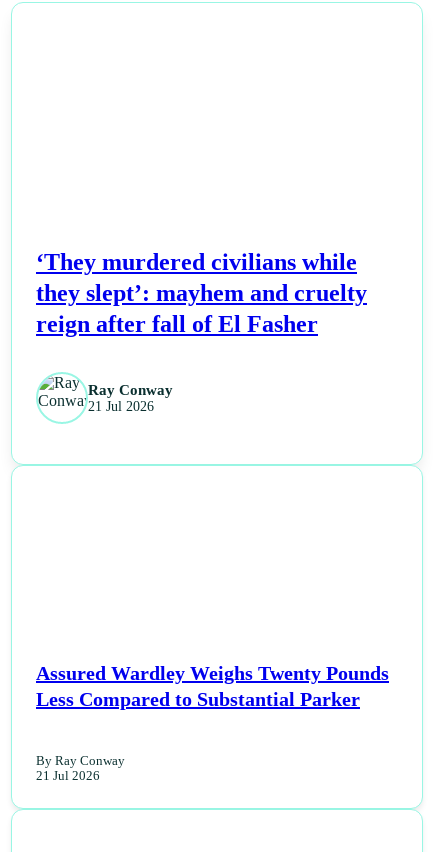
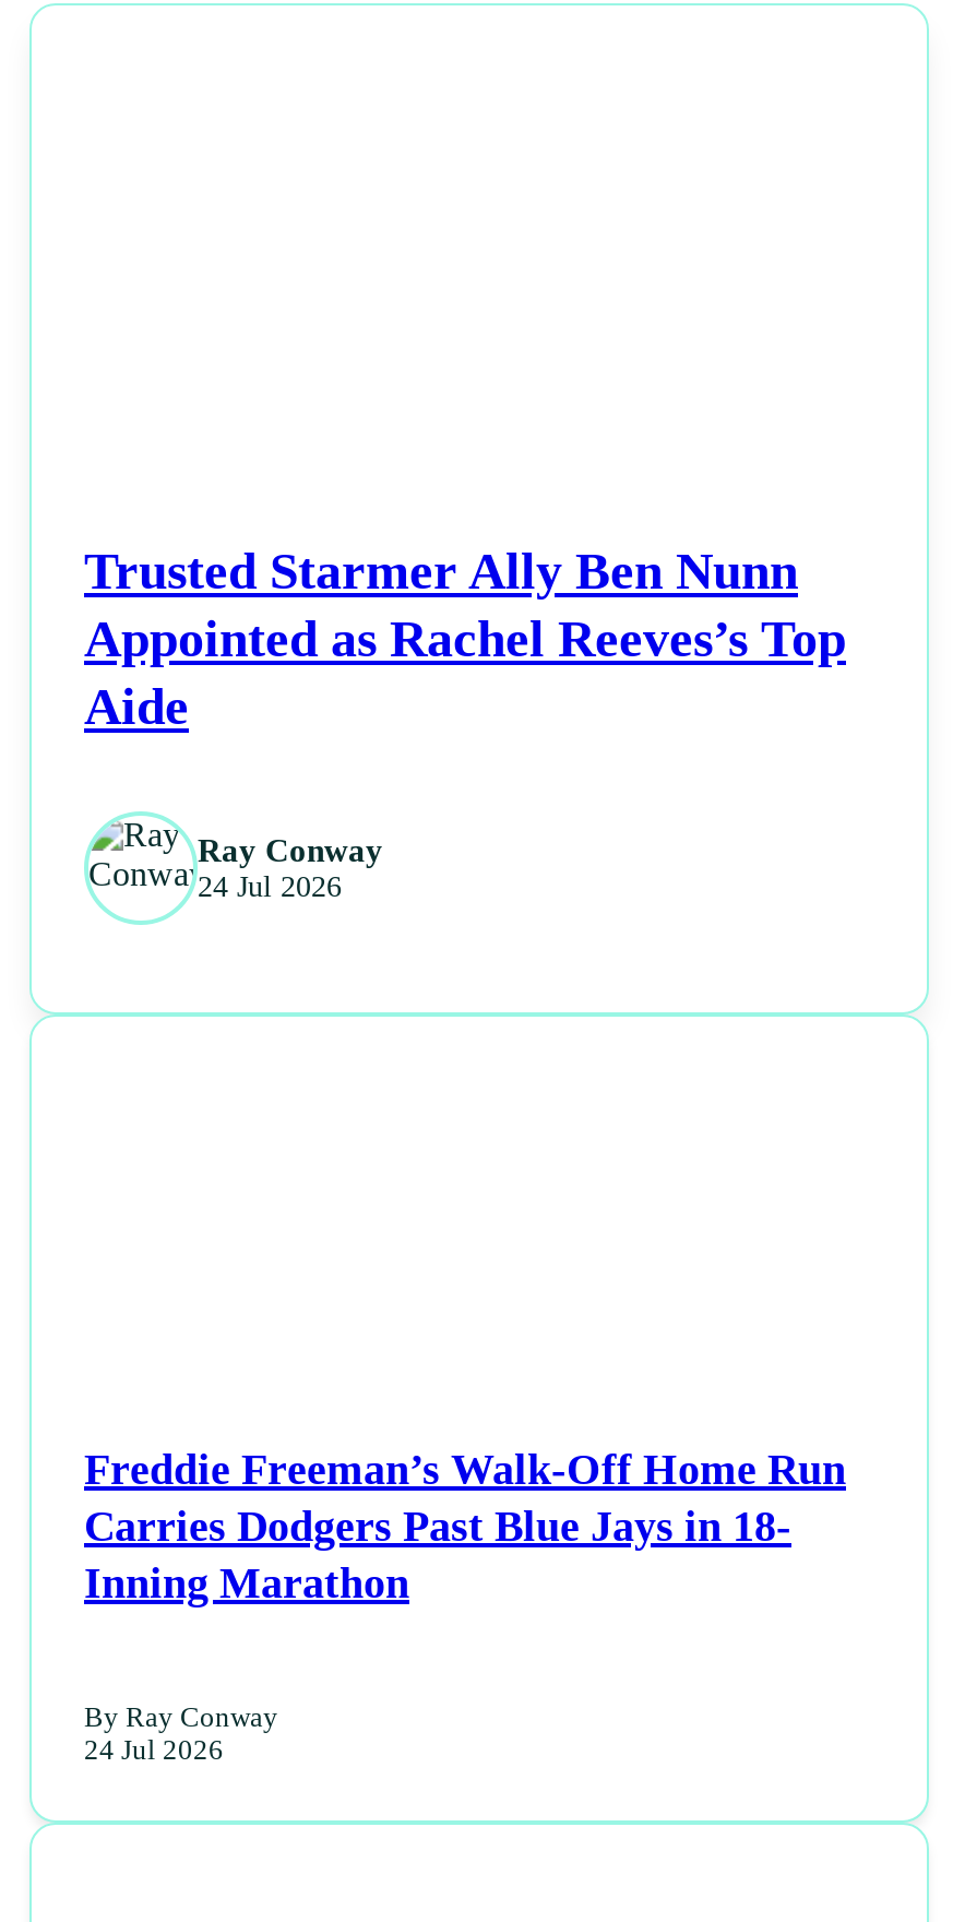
- ‘They murdered civilians while
- they slept’: mayhem and cruelty
- reign after fall of El Fasher
+ Trusted Starmer Ally Ben Nunn
+ Appointed as Rachel Reeves’s Top
+ Aide

- 21 Jul 2026
+ 24 Jul 2026

- Assured Wardley Weighs Twenty Pounds
- Less Compared to Substantial Parker
+ Freddie Freeman’s Walk-Off Home Run
+ Carries Dodgers Past Blue Jays in 18-
+ Inning Marathon

- 21 Jul 2026
+ 24 Jul 2026
